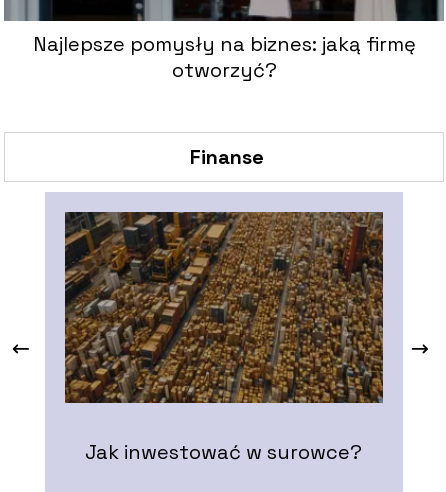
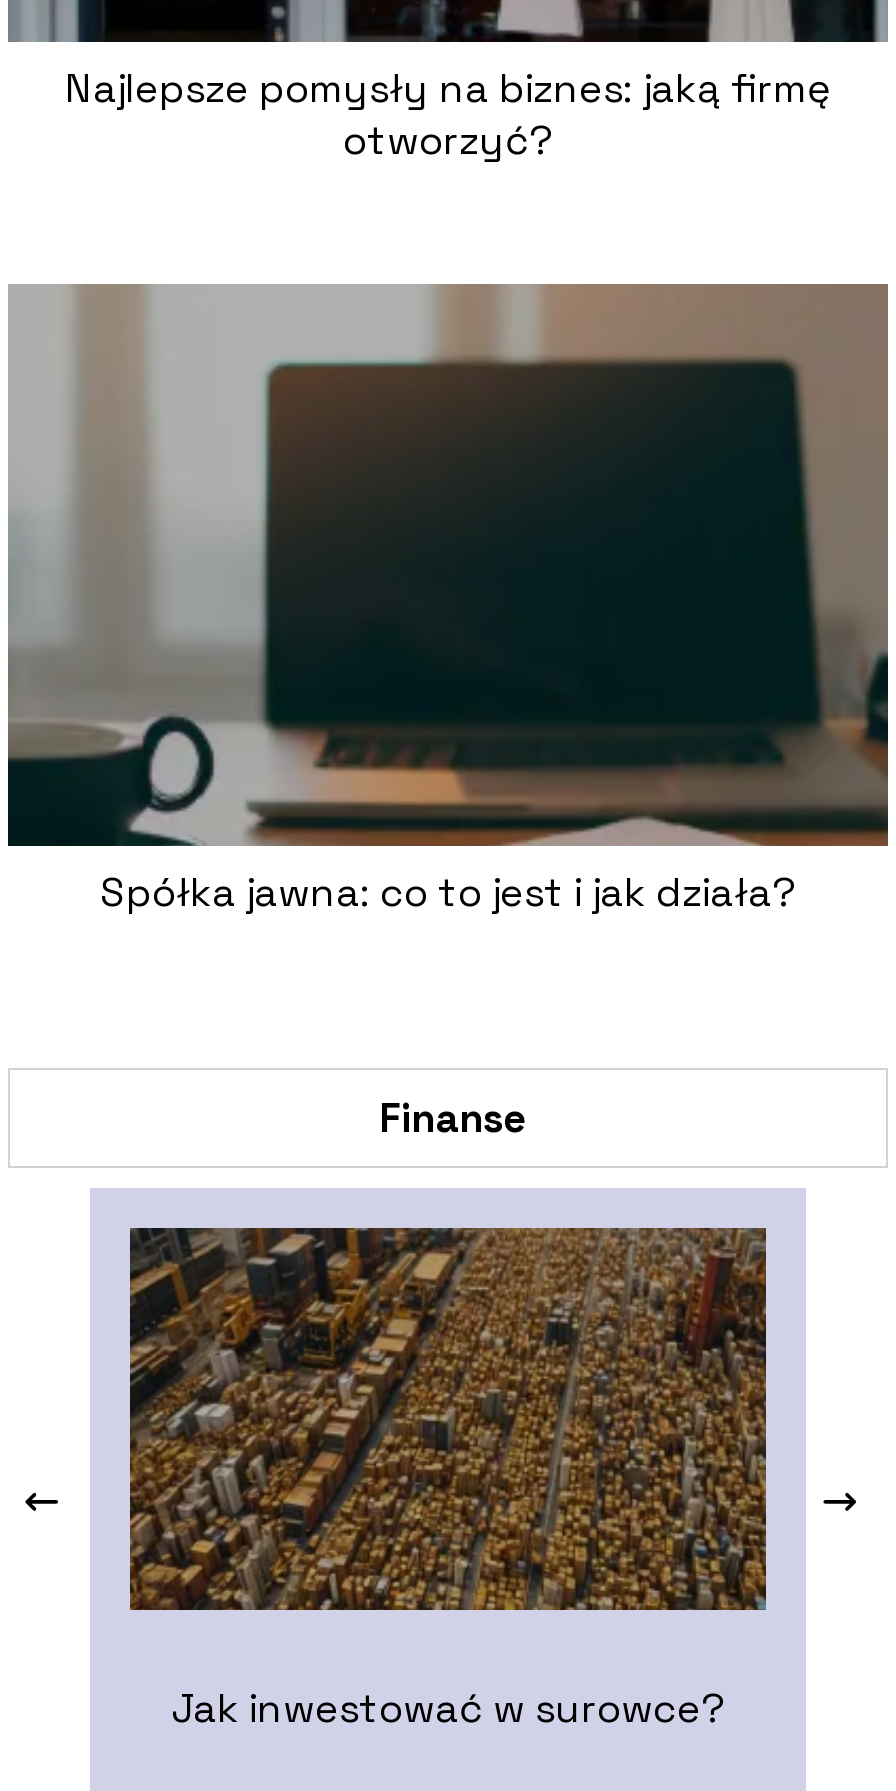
+ [image]
+ Spółka jawna: co to jest i jak działa?
